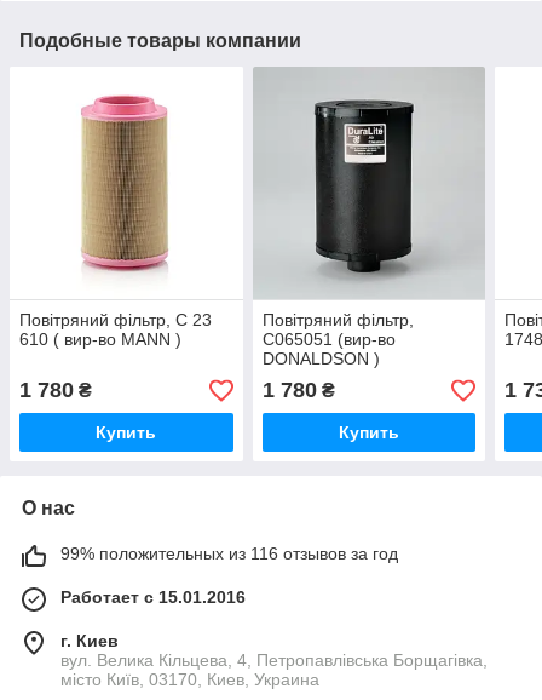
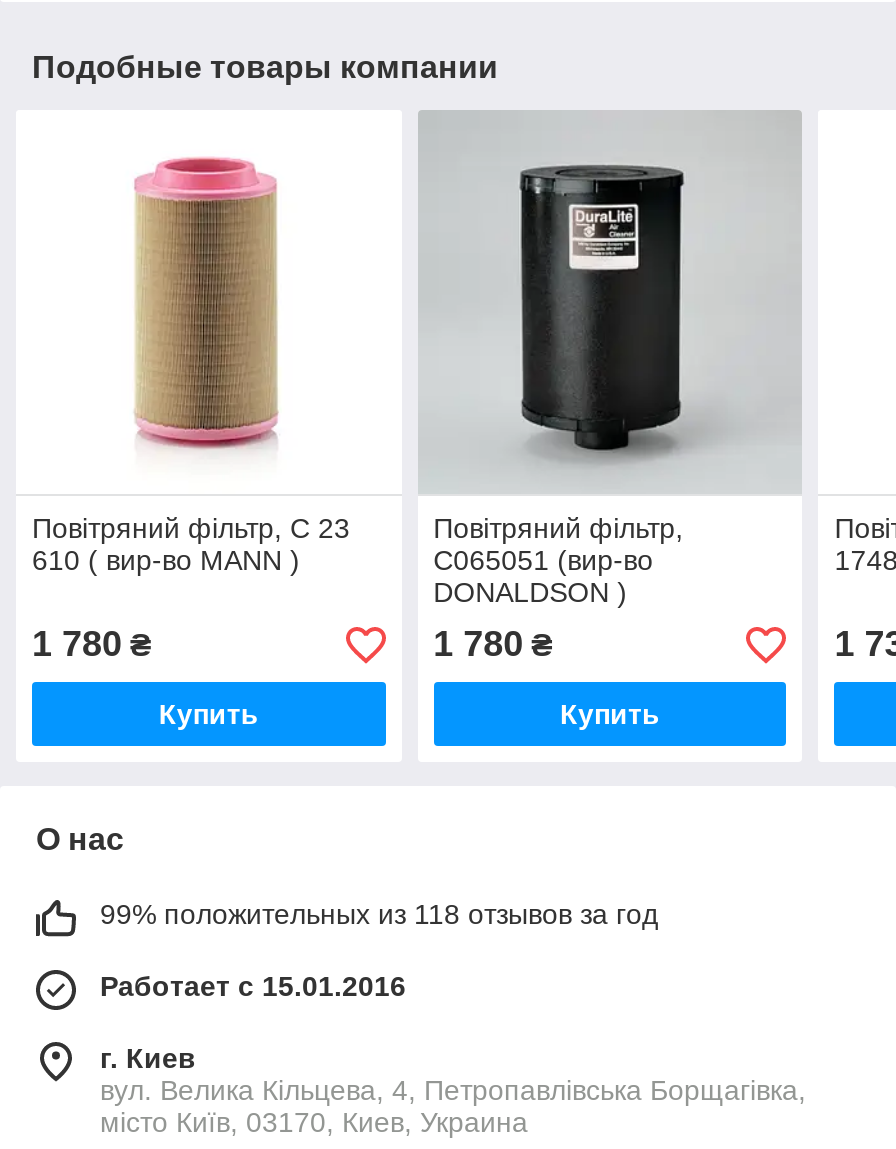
- 99% положительных из 116 отзывов за год
+ 99% положительных из 118 отзывов за год
